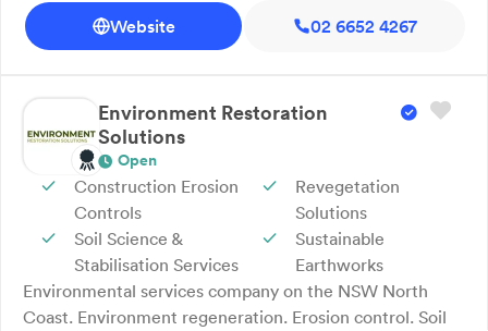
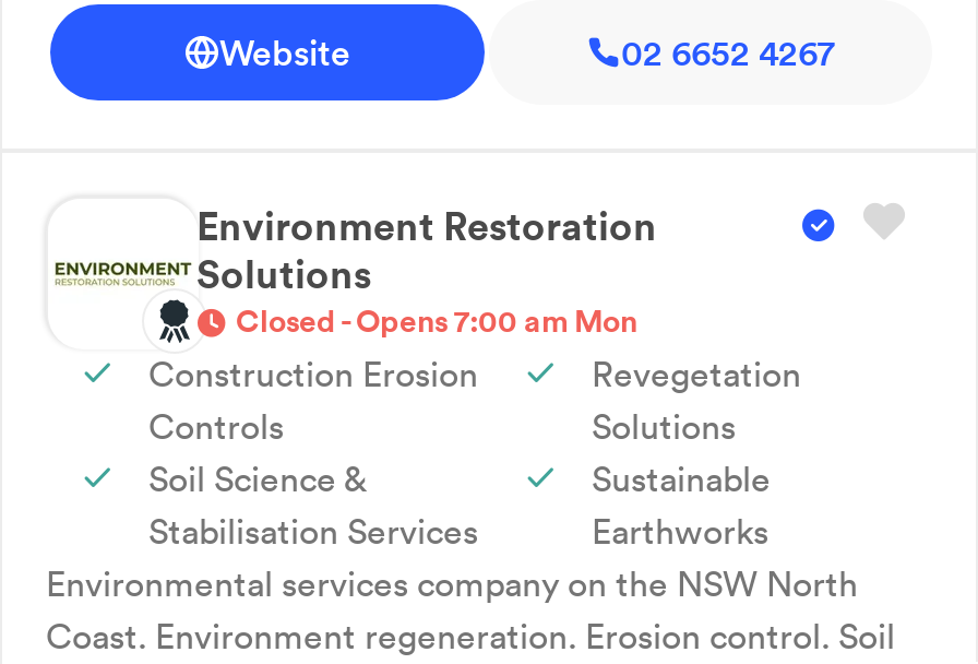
- Open
+ Closed - Opens 7:00 am Mon
